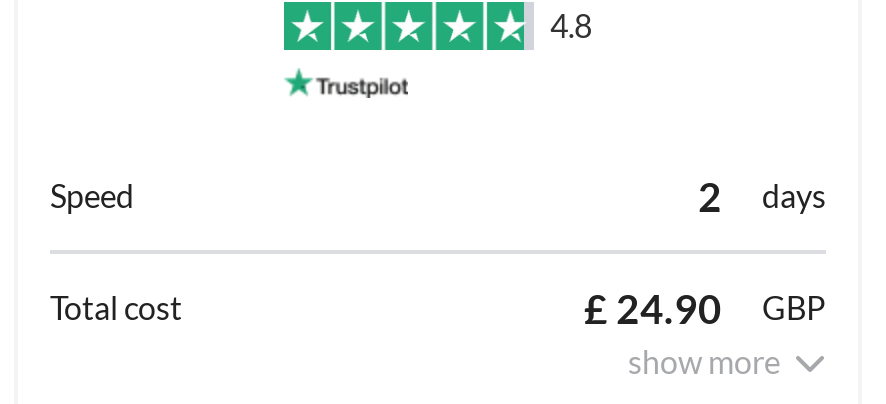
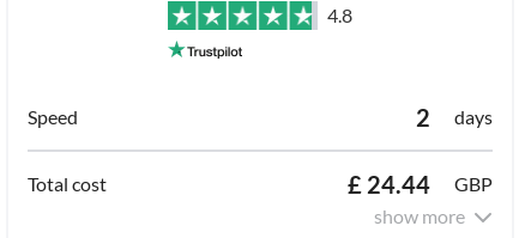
- £ 24.90 GBP
+ £ 24.44 GBP
